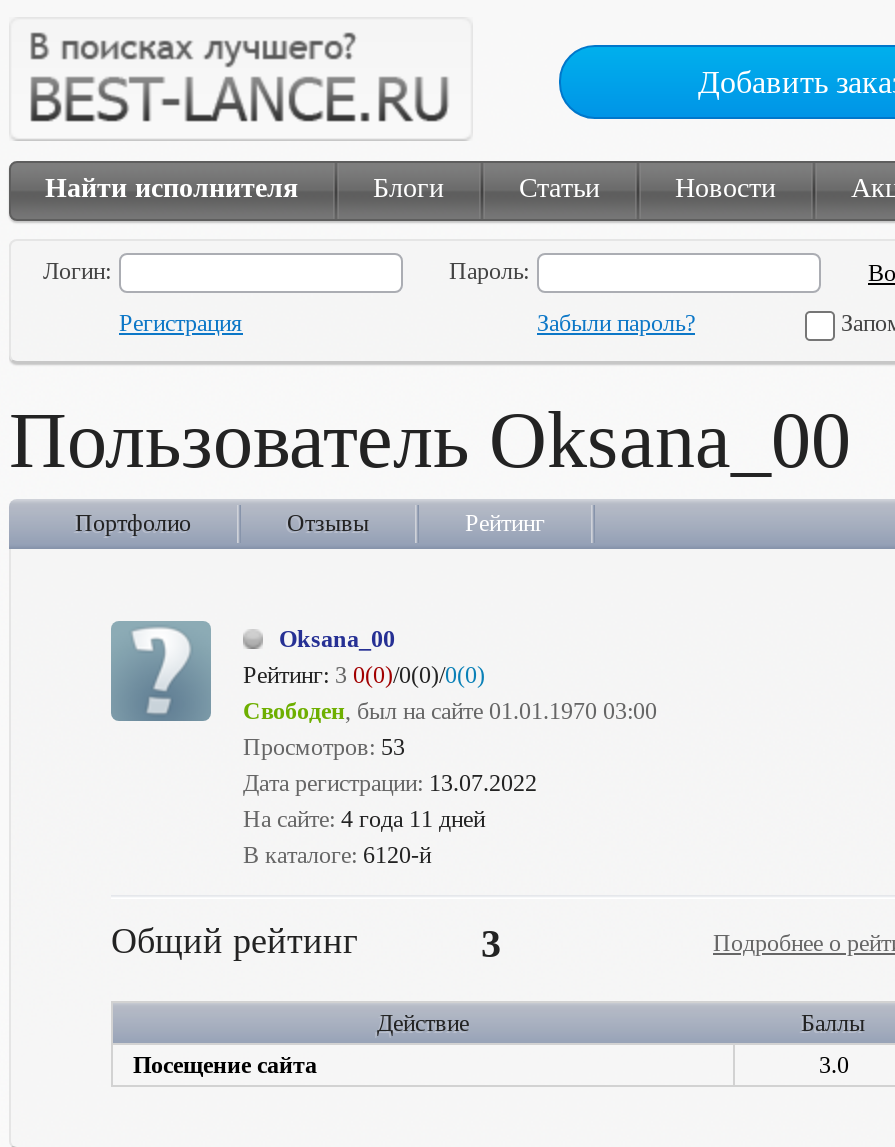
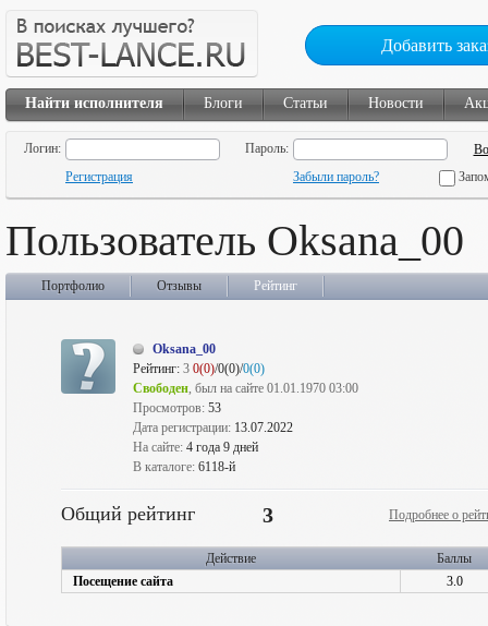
- На сайте: 4 года 11 дней
+ На сайте: 4 года 9 дней

- В каталоге: 6120-й
+ В каталоге: 6118-й
